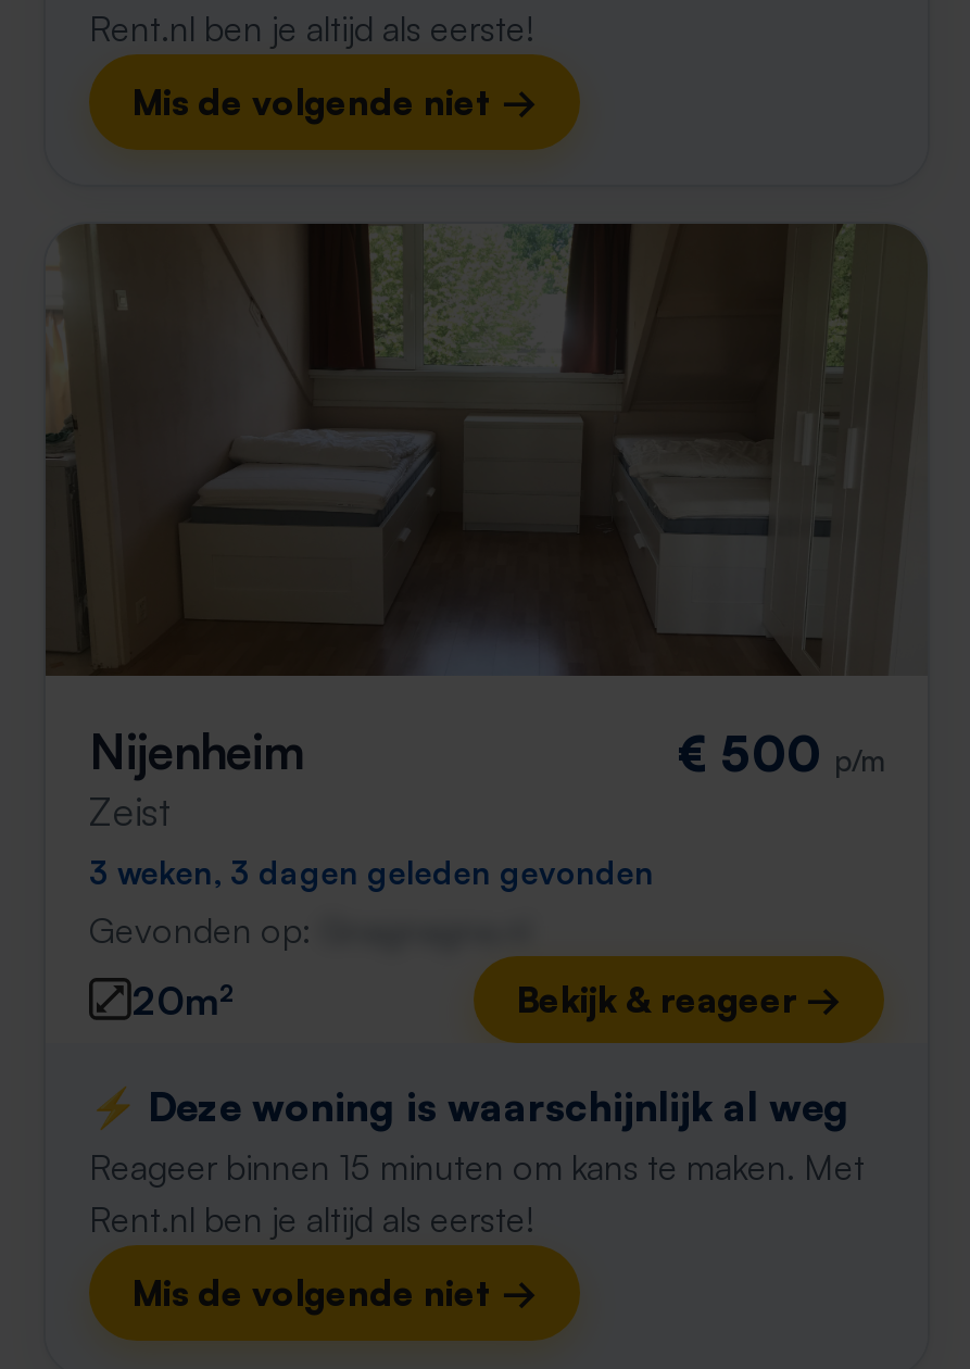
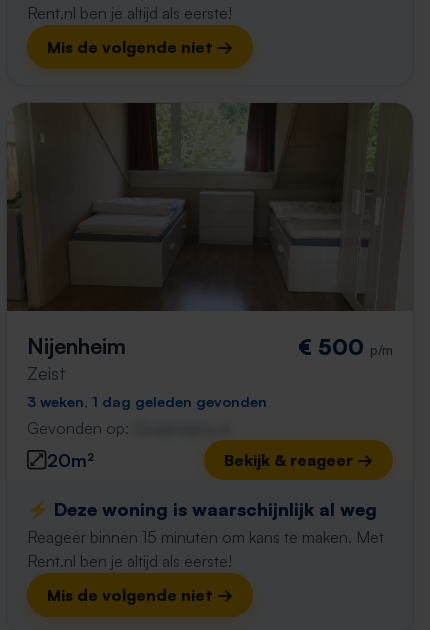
- 3 weken, 3 dagen geleden gevonden
+ 3 weken, 1 dag geleden gevonden
